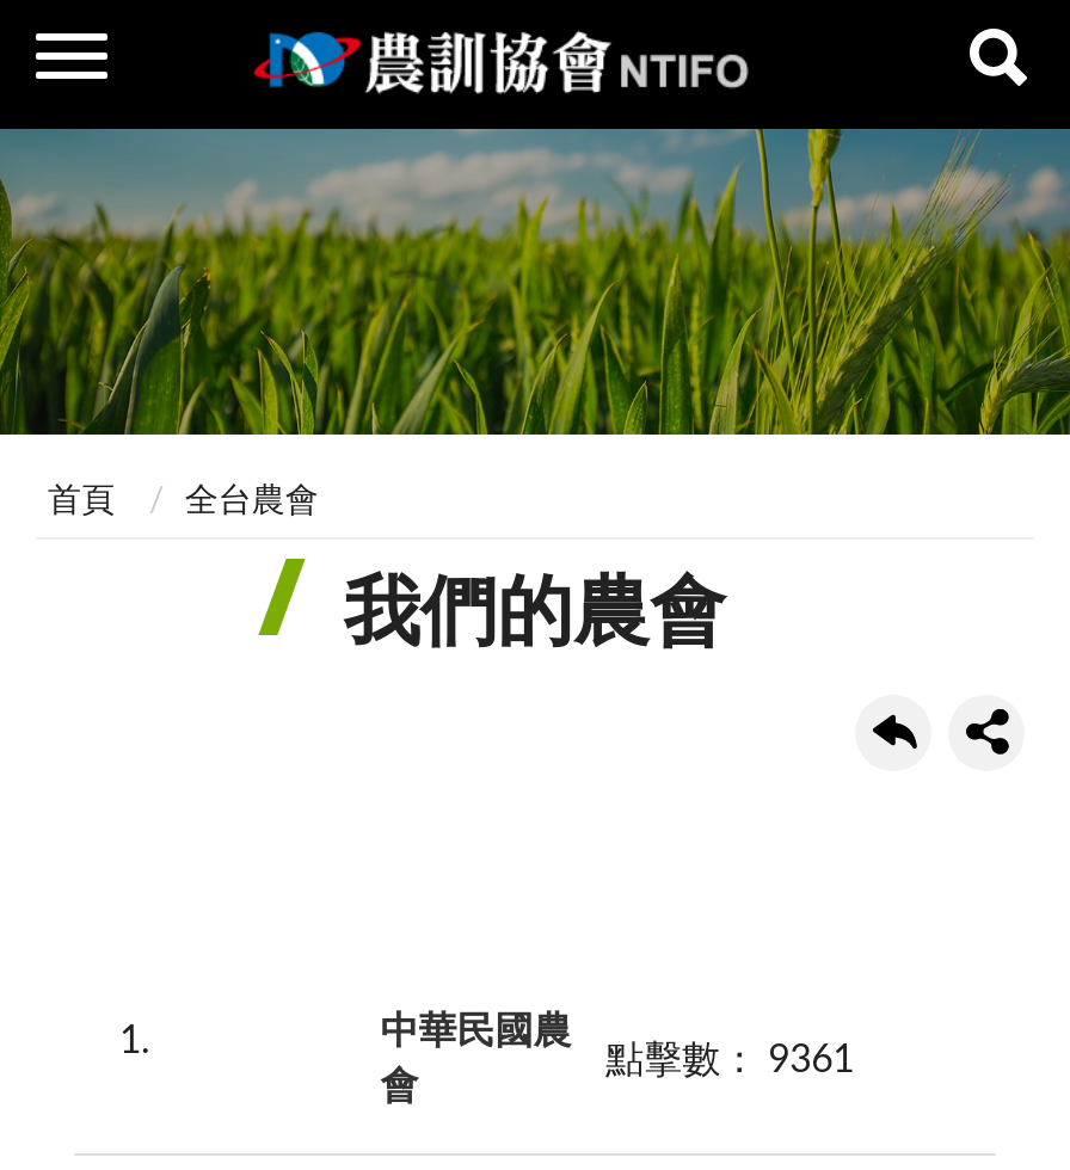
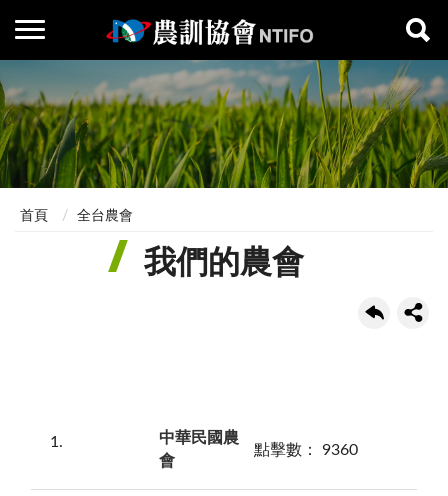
- 點擊數： 9361
+ 點擊數： 9360
